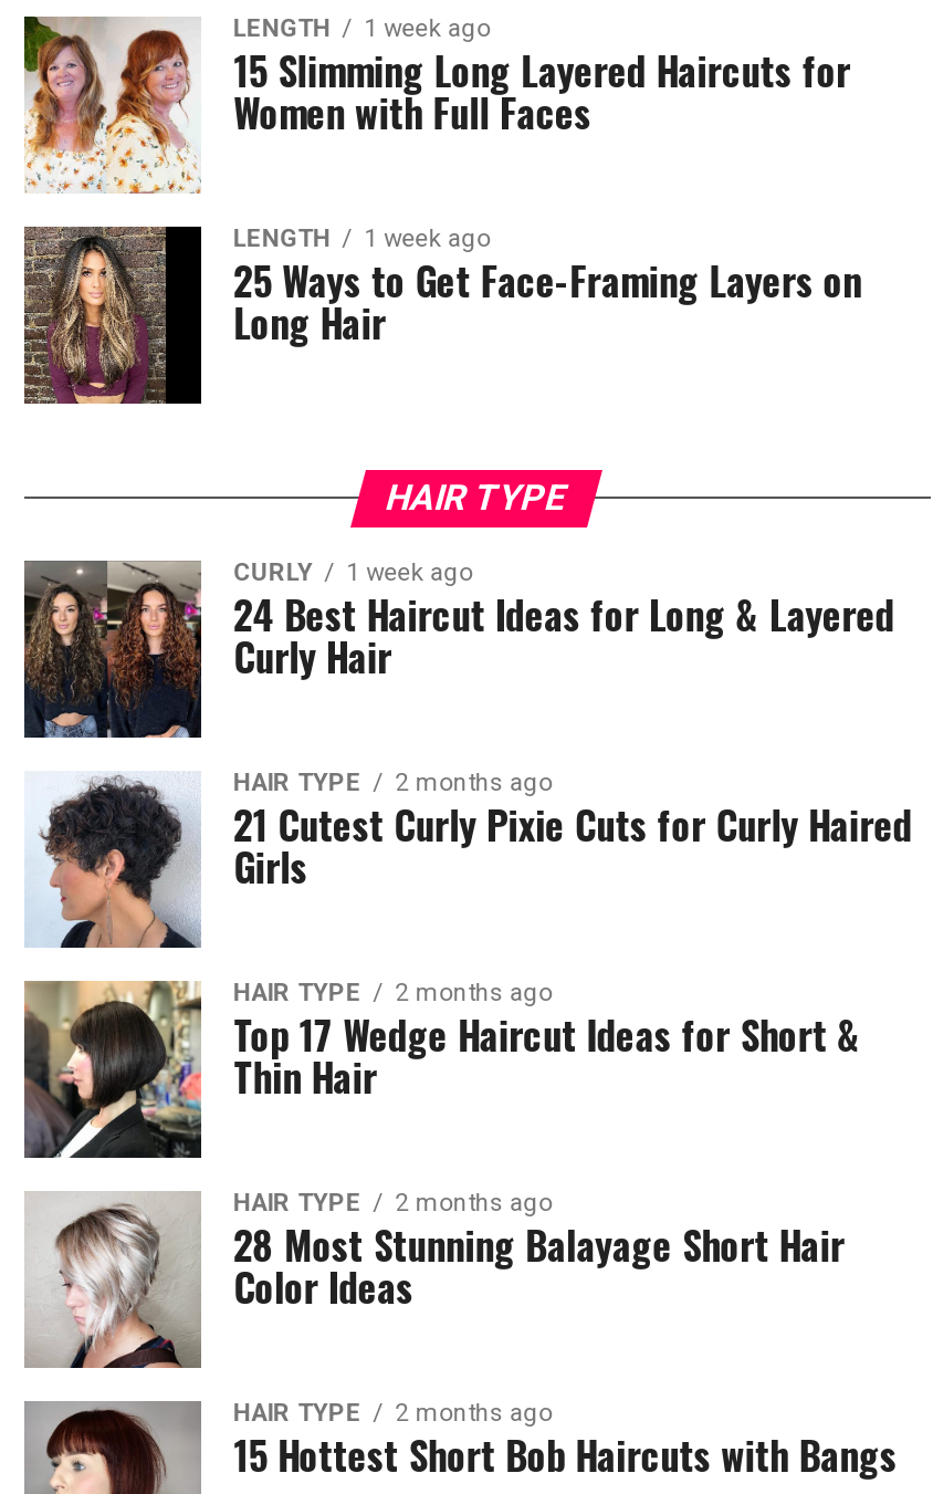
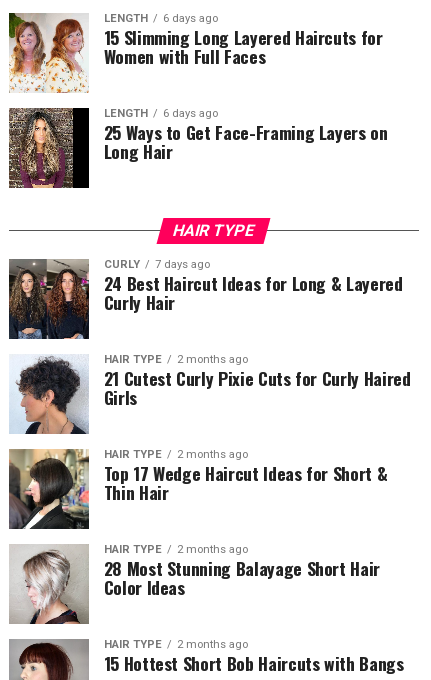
- LENGTH 1 week ago
+ LENGTH 6 days ago

- LENGTH 1 week ago
+ LENGTH 6 days ago

- CURLY 1 week ago
+ CURLY 7 days ago
